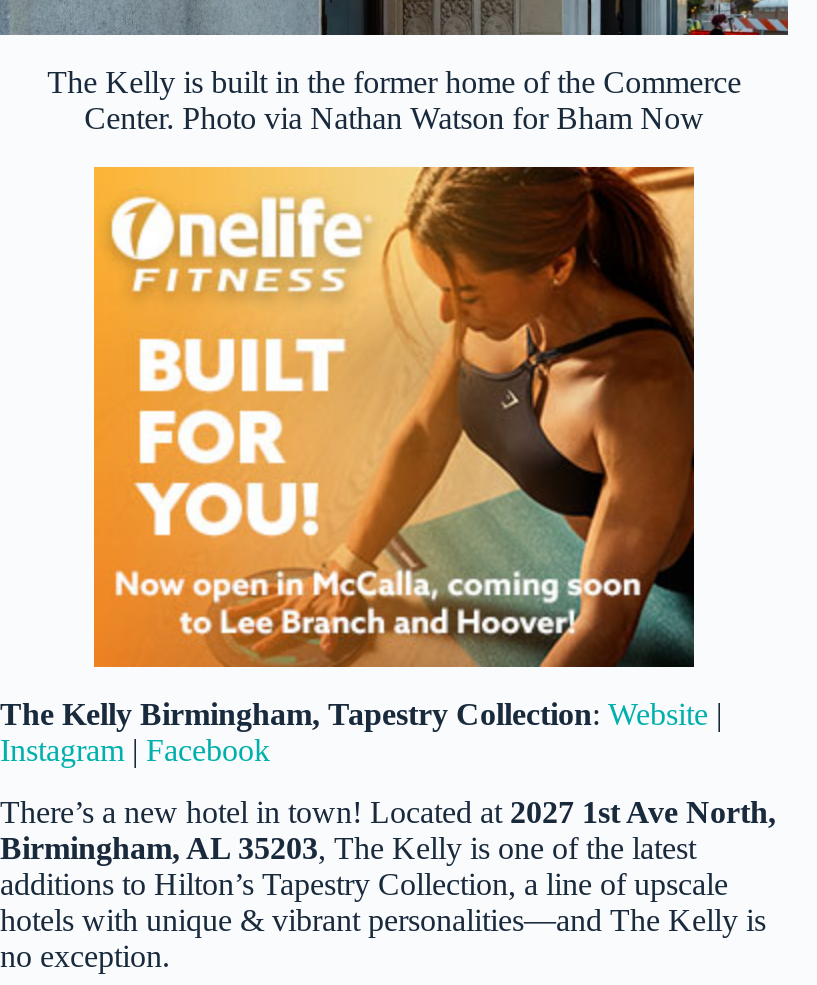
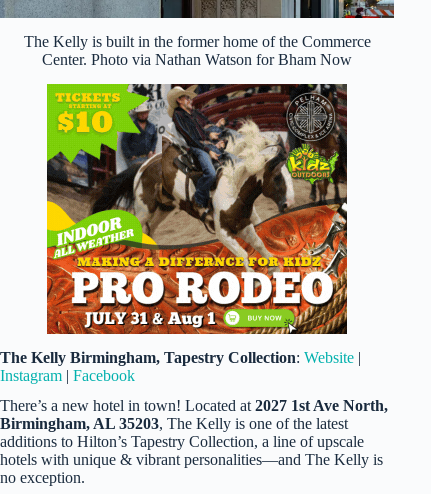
- [image]
+ [image]
